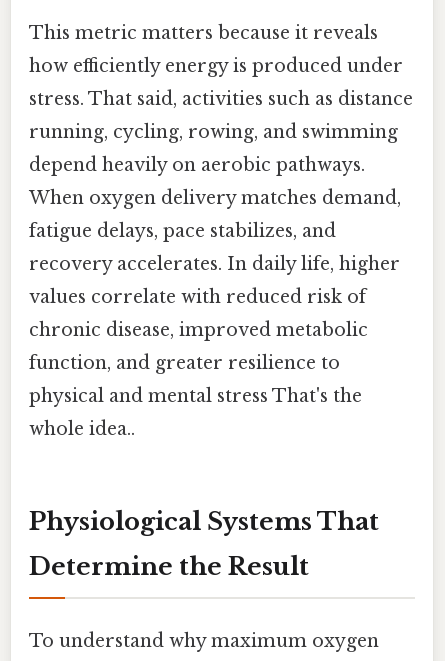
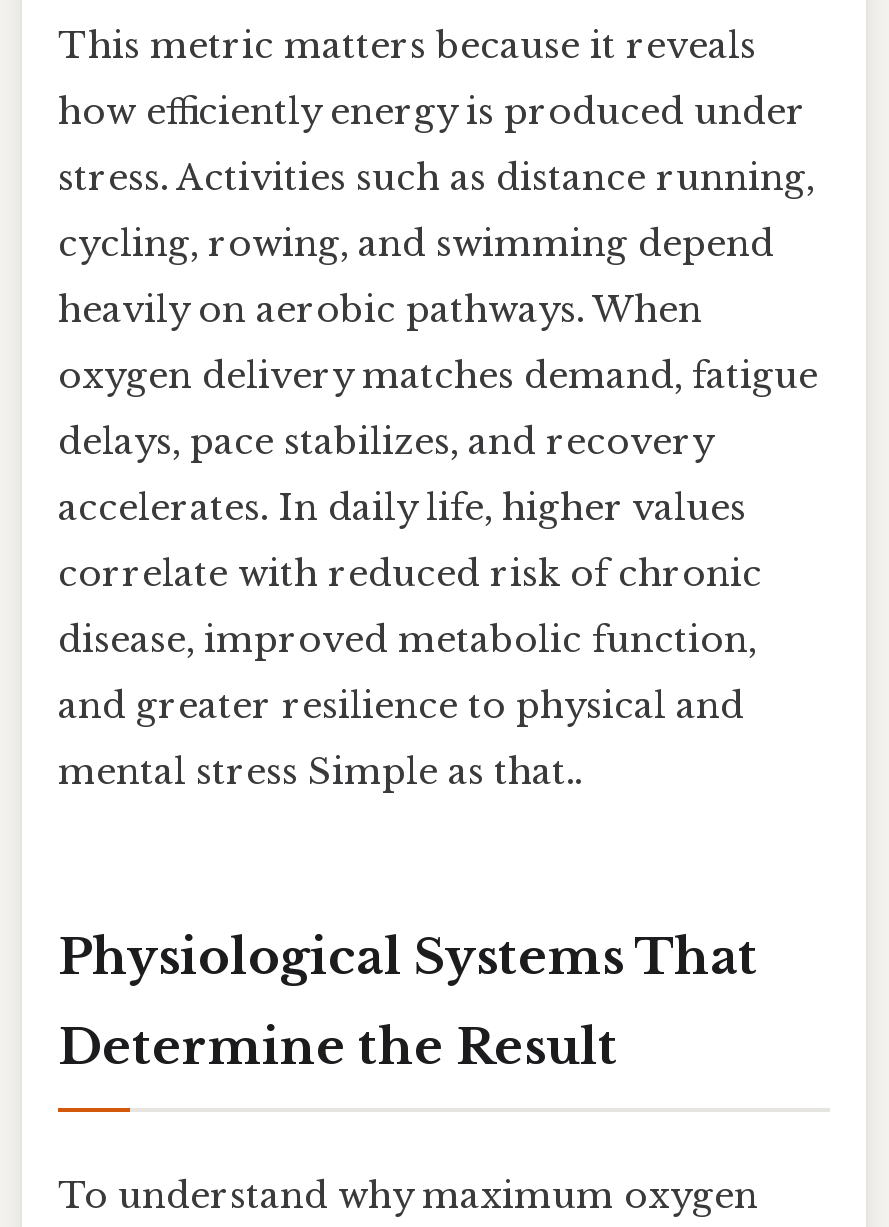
- stress. That said, activities such as distance
- running, cycling, rowing, and swimming
- depend heavily on aerobic pathways.
- When oxygen delivery matches demand,
- fatigue delays, pace stabilizes, and
- recovery accelerates. In daily life, higher
- values correlate with reduced risk of
- chronic disease, improved metabolic
- function, and greater resilience to
- physical and mental stress That's the
- whole idea..
+ stress. Activities such as distance running,
+ cycling, rowing, and swimming depend
+ heavily on aerobic pathways. When
+ oxygen delivery matches demand, fatigue
+ delays, pace stabilizes, and recovery
+ accelerates. In daily life, higher values
+ correlate with reduced risk of chronic
+ disease, improved metabolic function,
+ and greater resilience to physical and
+ mental stress Simple as that..
